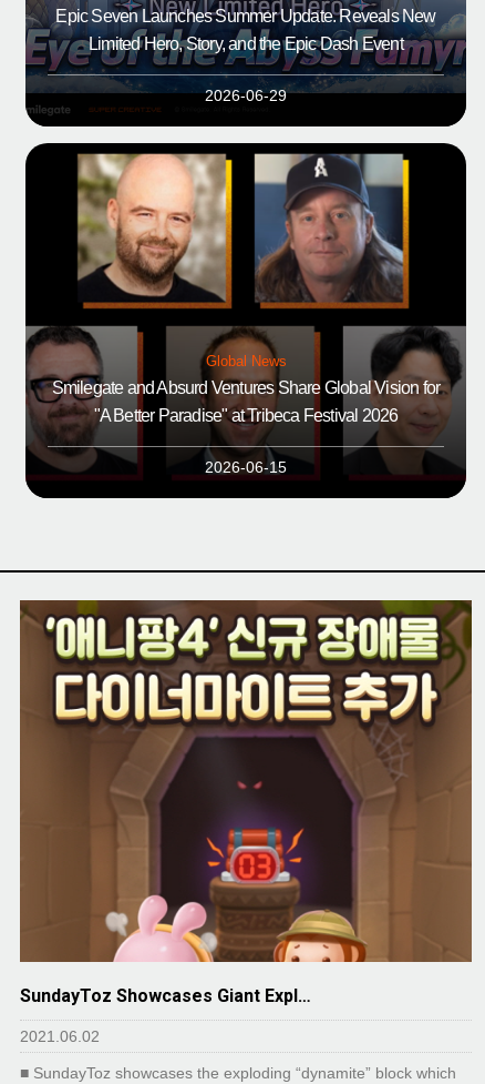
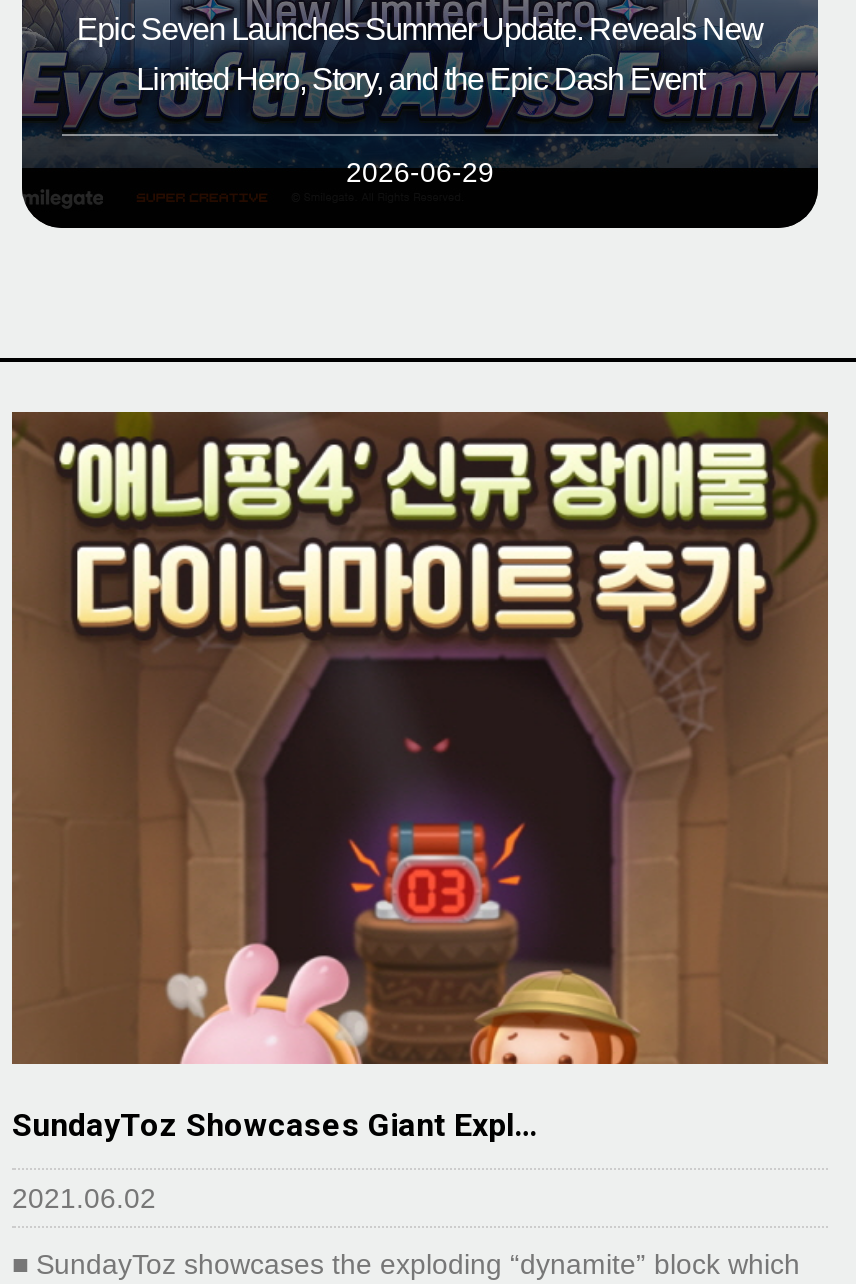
- [image]
- Global News
- Smilegate and Absurd Ventures Share Global Vision for
- "A Better Paradise" at Tribeca Festival 2026
- 2026-06-15
